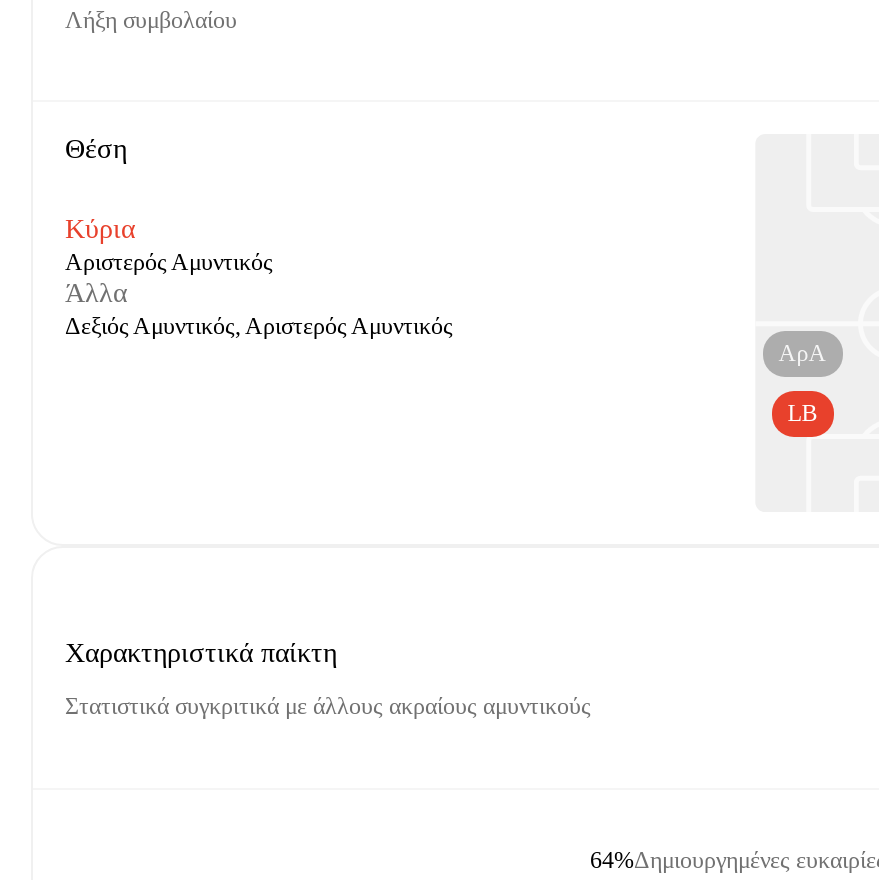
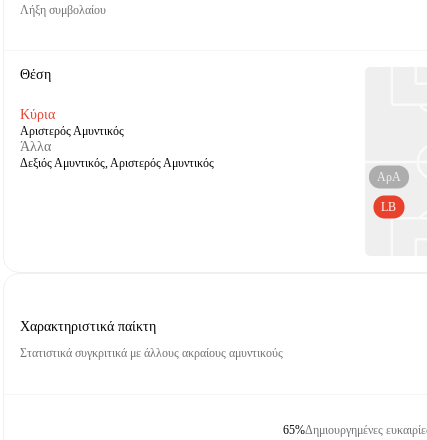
- 64%
+ 65%
